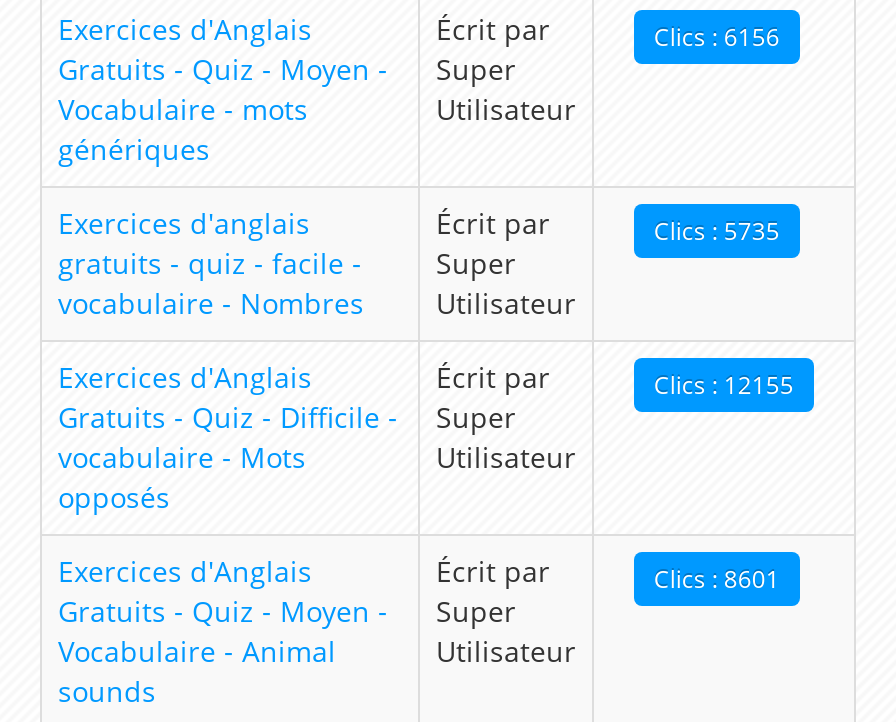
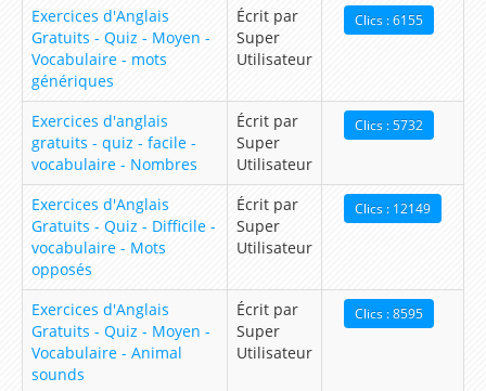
- Clics : 6156
+ Clics : 6155

- Clics : 5735
+ Clics : 5732

- Clics : 12155
+ Clics : 12149

- Clics : 8601
+ Clics : 8595
